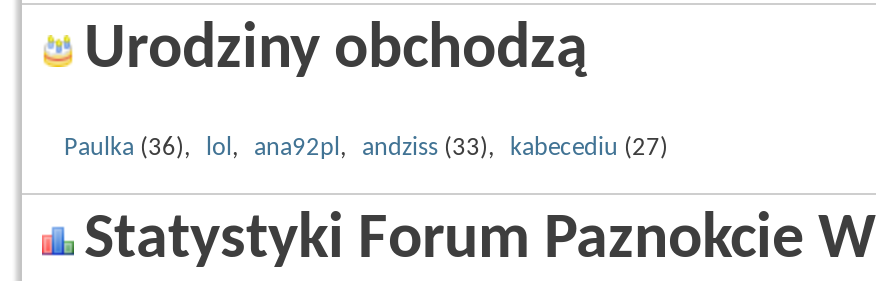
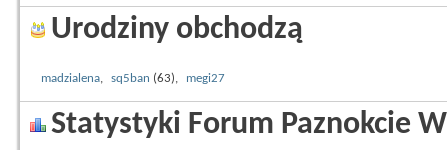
- Paulka (36),
- lol,
- ana92pl,
- andziss (33),
- kabecediu (27)
+ madzialena,
+ sq5ban (63),
+ megi27
